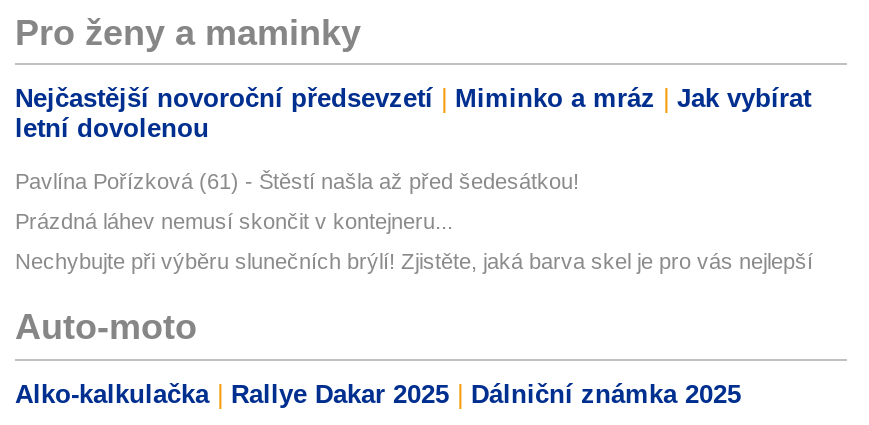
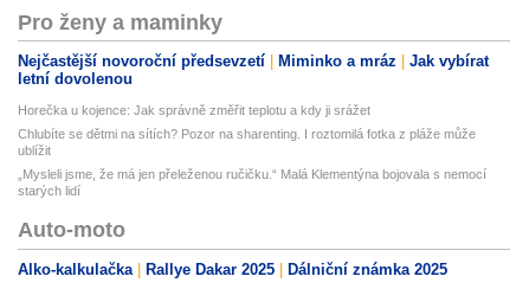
- Pavlína Pořízková (61) - Štěstí našla až před šedesátkou!
+ Horečka u kojence: Jak správně změřit teplotu a kdy ji srážet

- Prázdná láhev nemusí skončit v kontejneru...
+ Chlubíte se dětmi na sítích? Pozor na sharenting. I roztomilá fotka z pláže může
+ ublížit

- Nechybujte při výběru slunečních brýlí! Zjistěte, jaká barva skel je pro vás nejlepší
+ „Mysleli jsme, že má jen přeleženou ručičku.“ Malá Klementýna bojovala s nemocí
+ starých lidí
